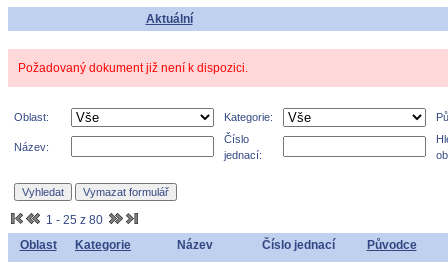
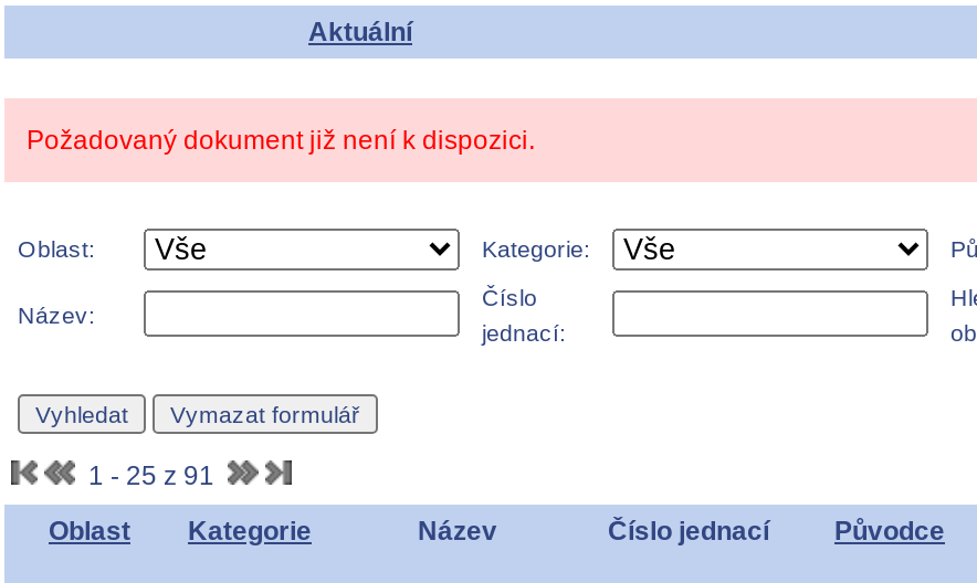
- 1 - 25 z 80
+ 1 - 25 z 91
